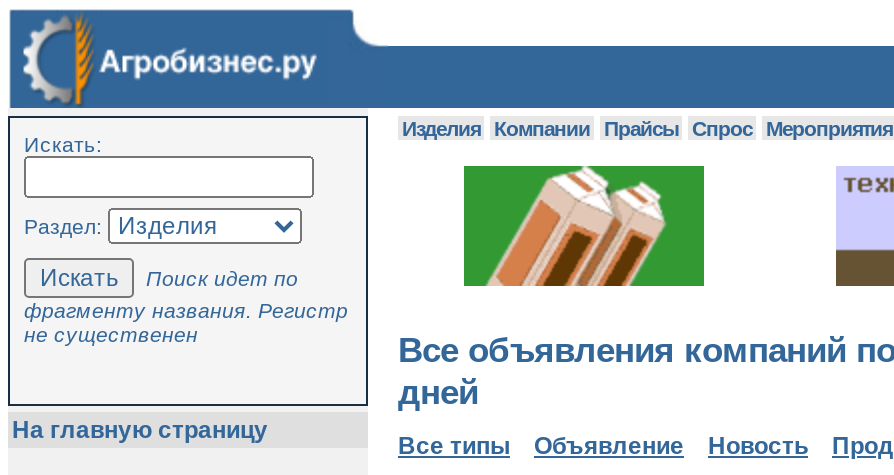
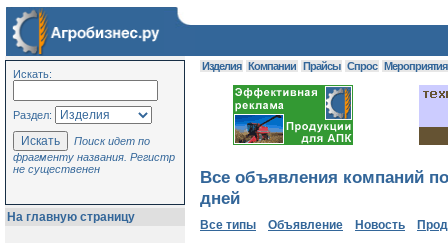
- [image]
+ [image]
